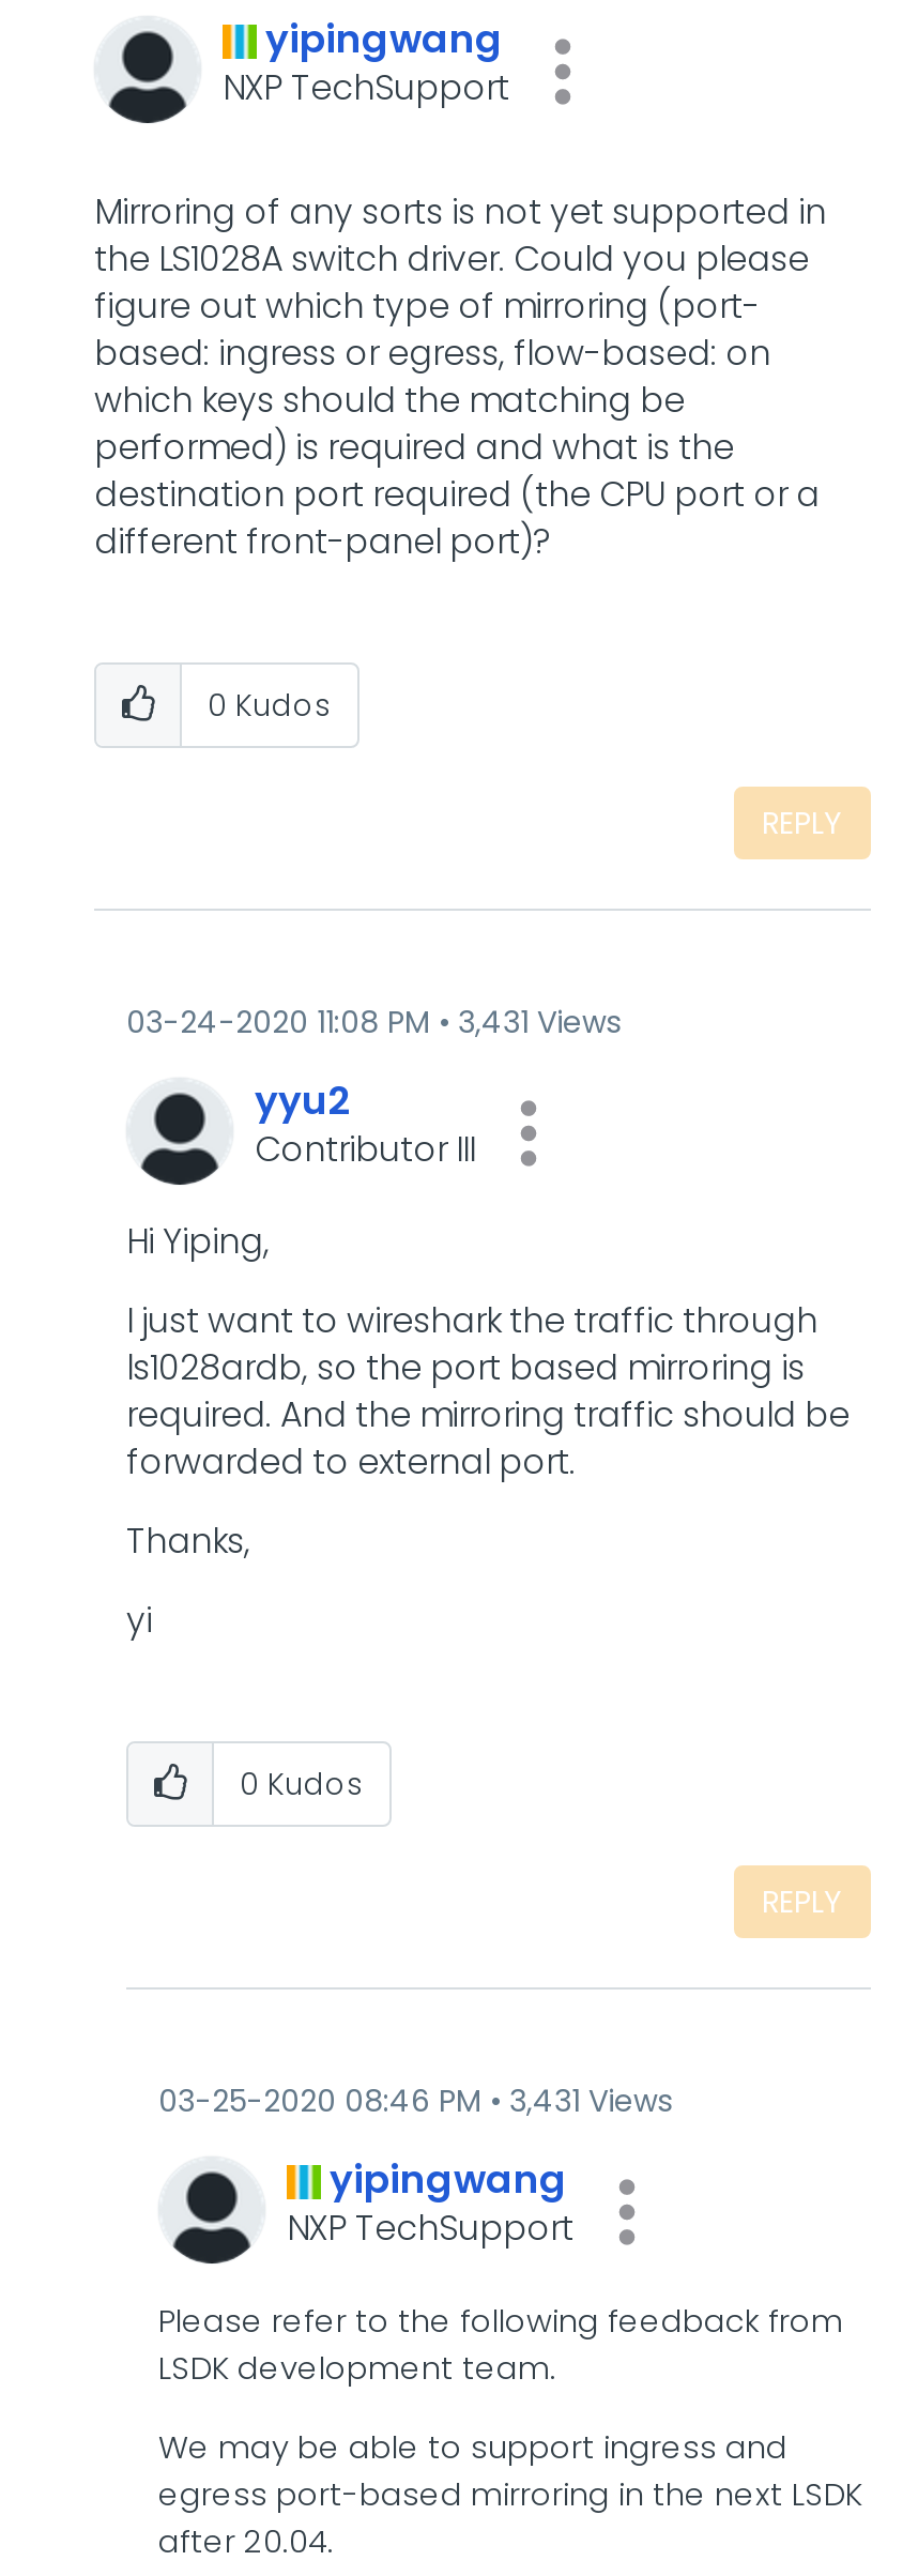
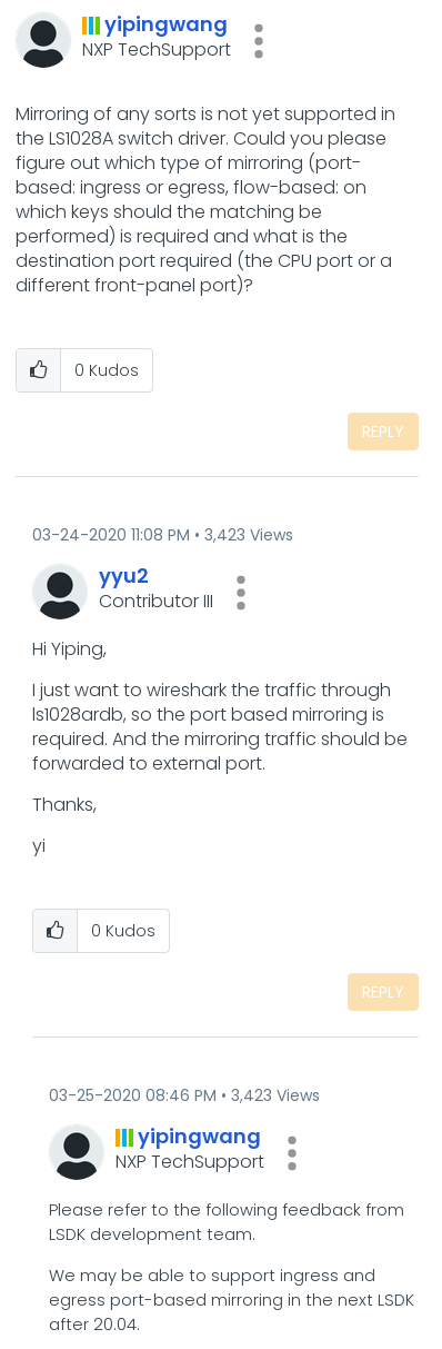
- 03-24-2020 11:08 PM 3,431 Views
+ 03-24-2020 11:08 PM 3,423 Views

- 03-25-2020 08:46 PM 3,431 Views
+ 03-25-2020 08:46 PM 3,423 Views
